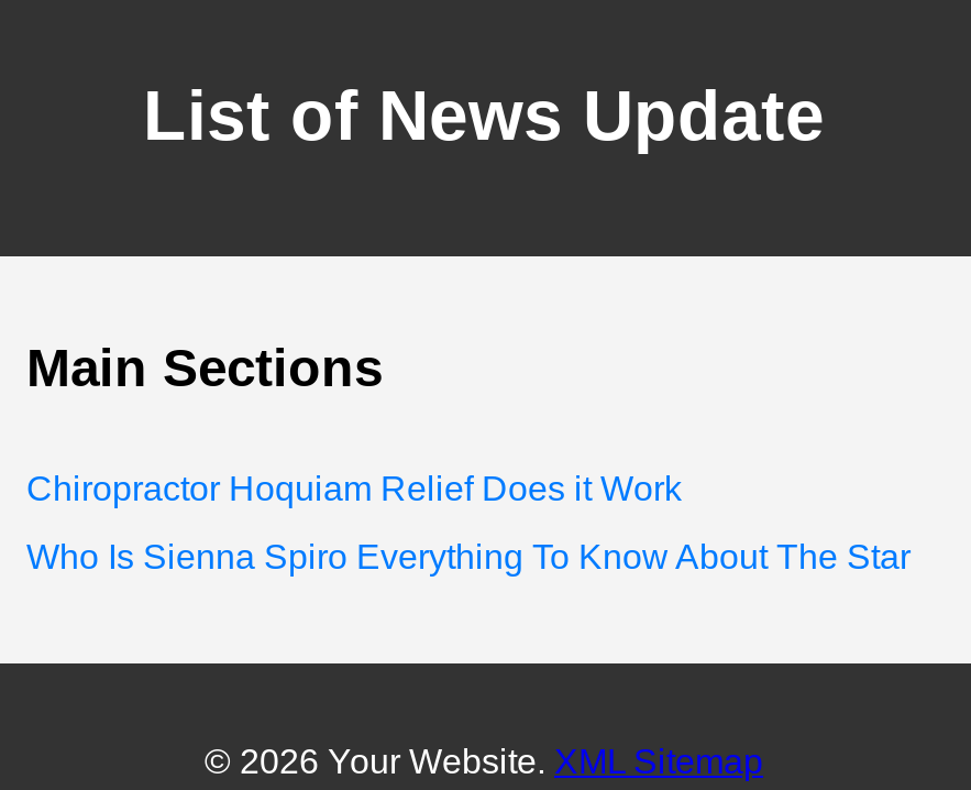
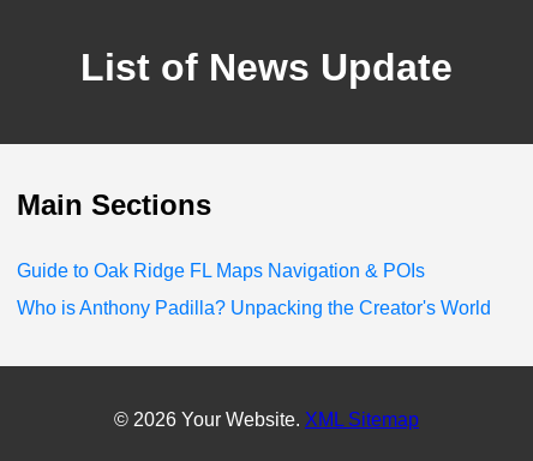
- Chiropractor Hoquiam Relief Does it Work
+ Guide to Oak Ridge FL Maps Navigation & POIs

- Who Is Sienna Spiro Everything To Know About The Star
+ Who is Anthony Padilla? Unpacking the Creator's World
